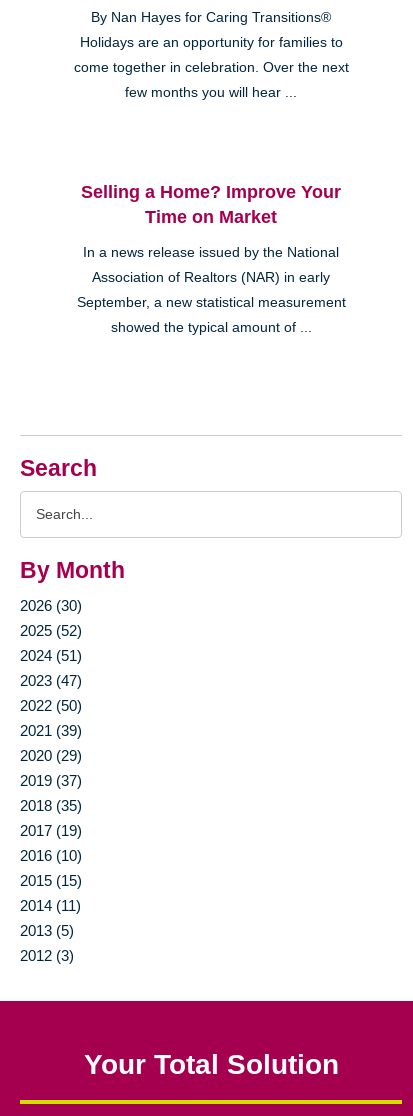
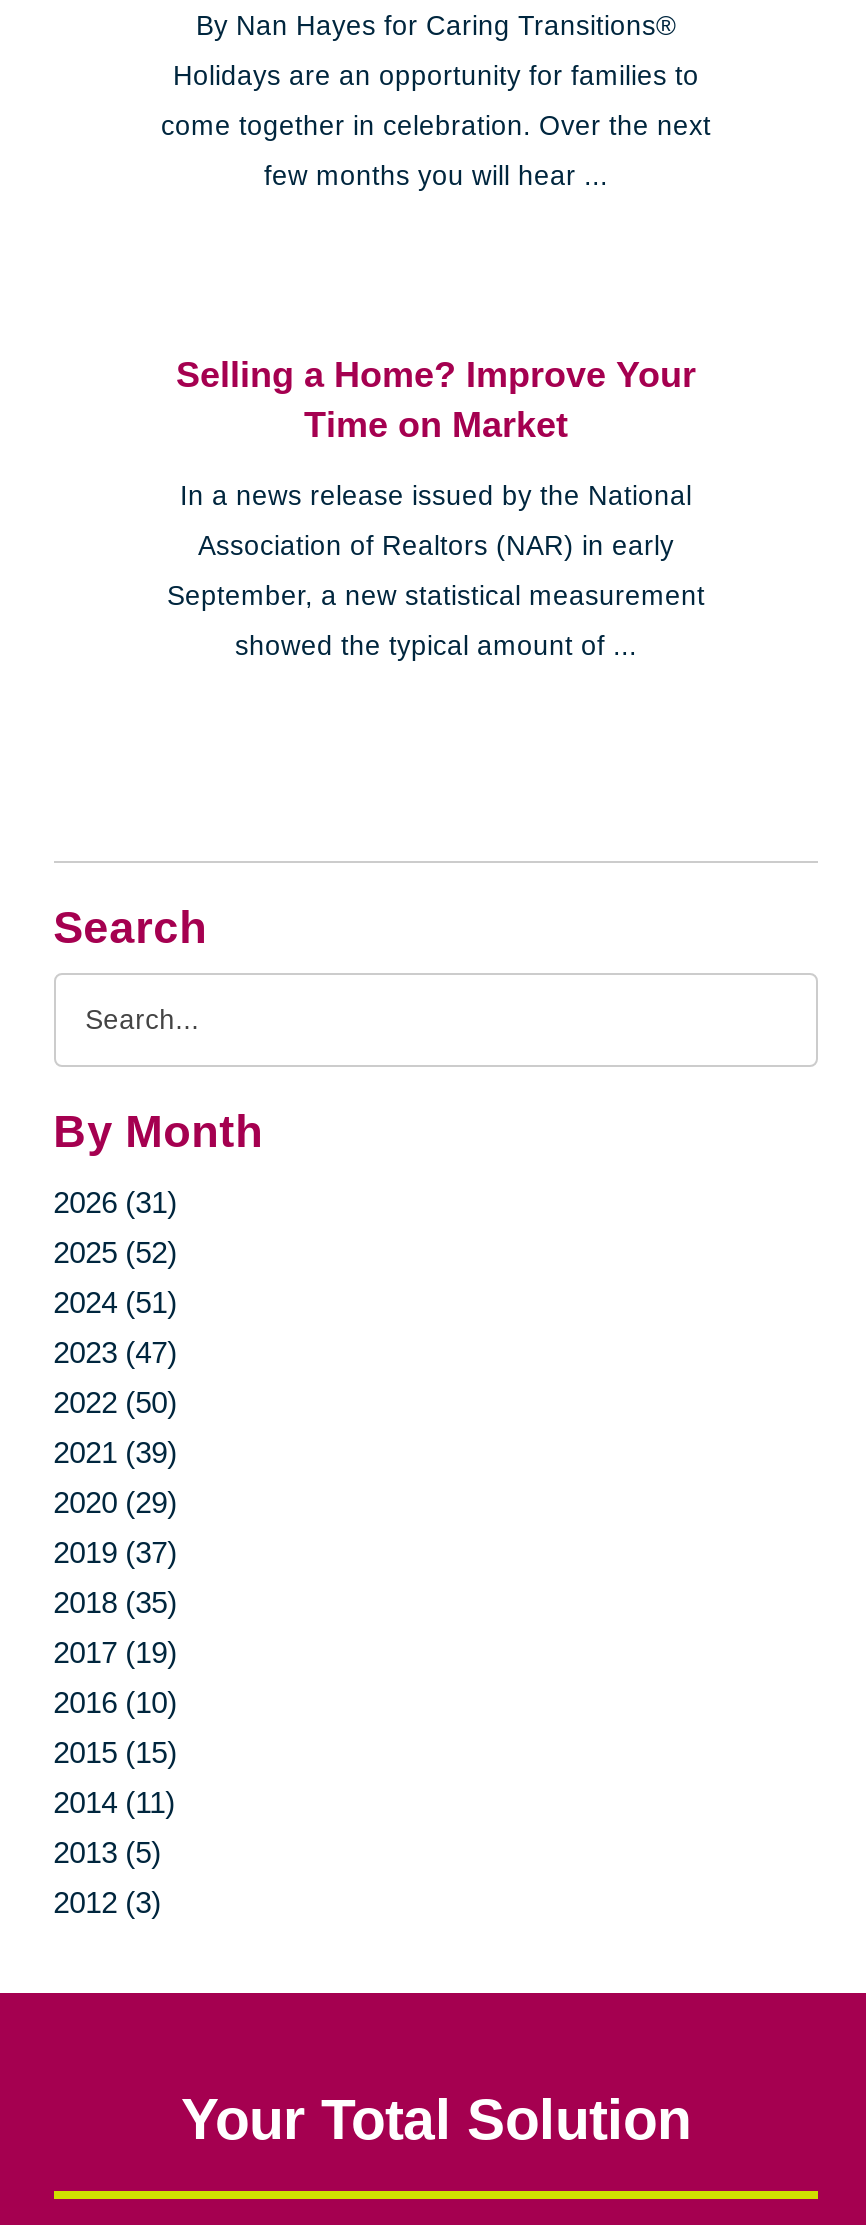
- 2026 (30)
+ 2026 (31)
